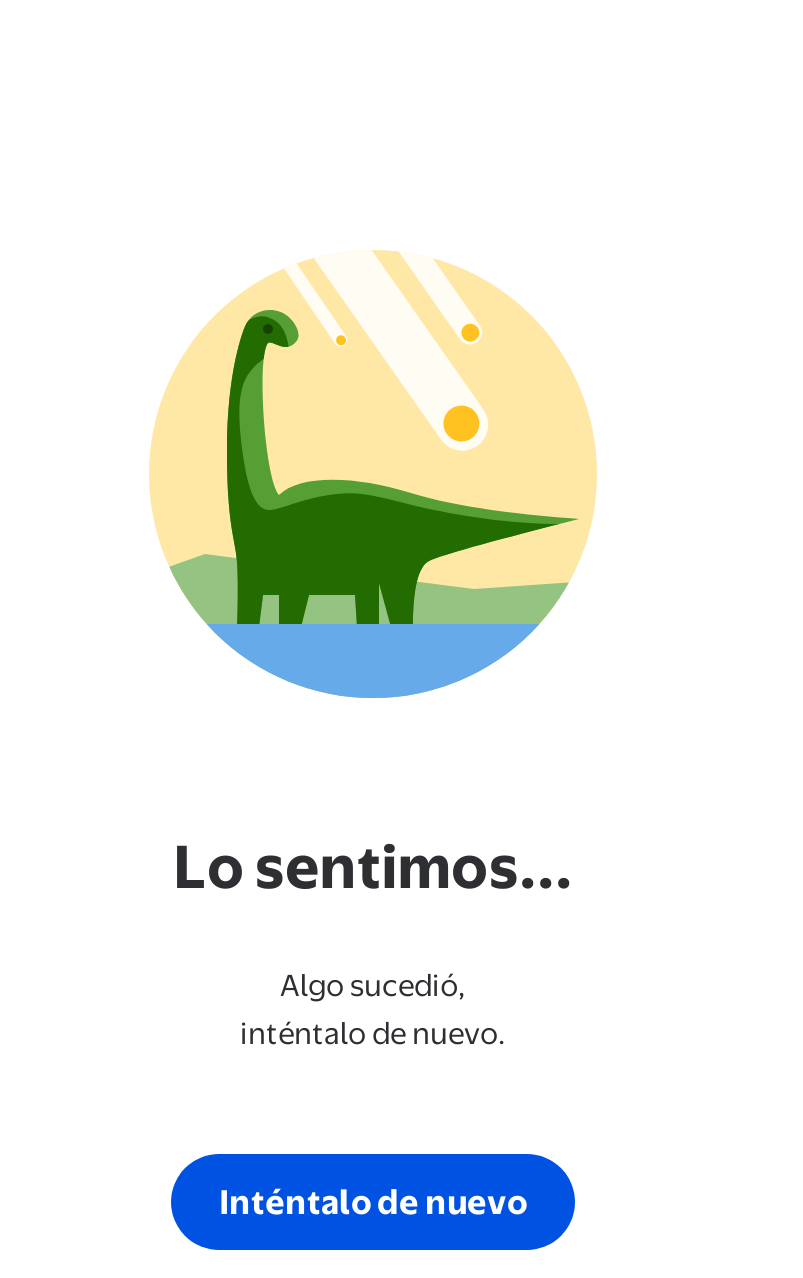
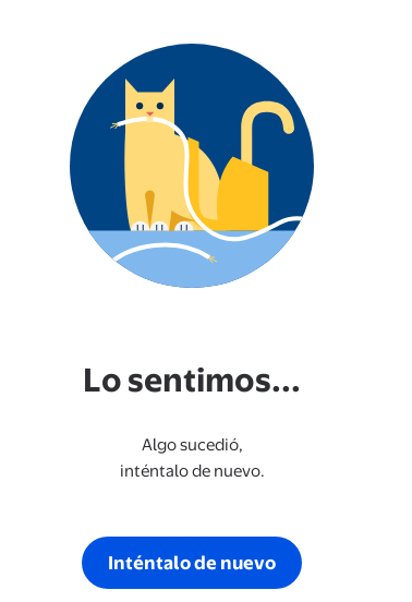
- [image]
+ [image]
